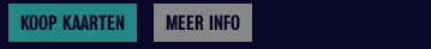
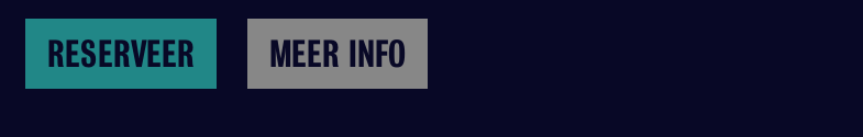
- KOOP KAARTEN
+ RESERVEER
